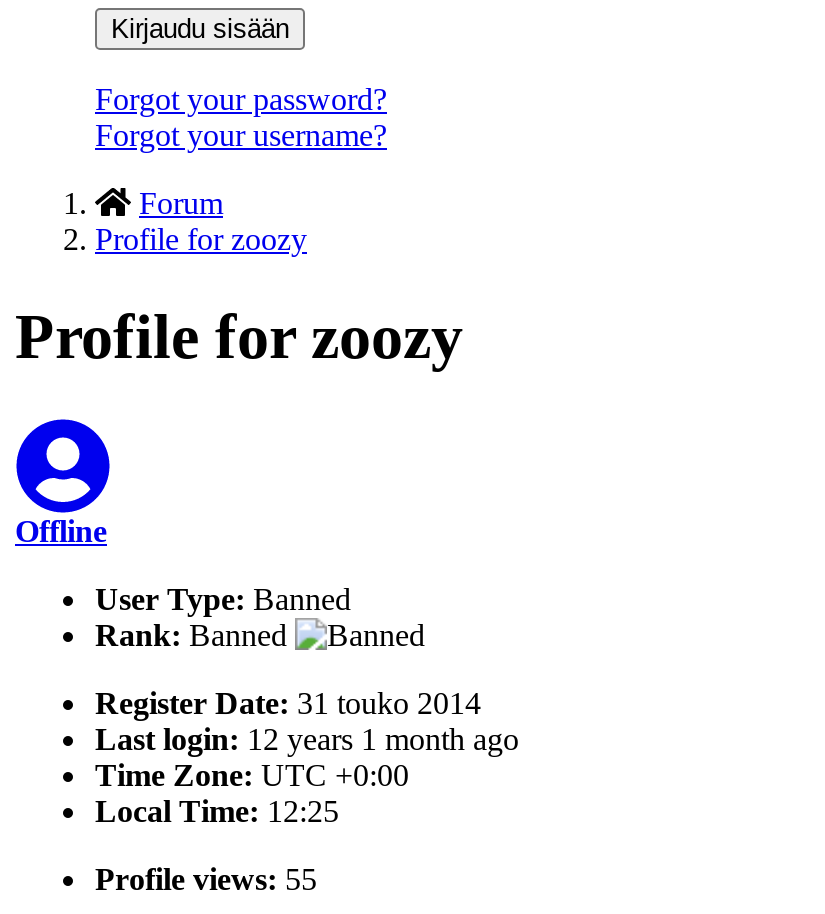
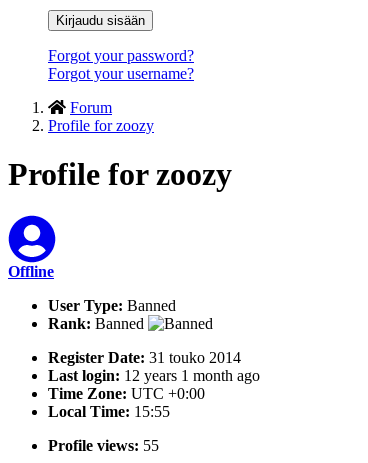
- Local Time: 12:25
+ Local Time: 15:55
